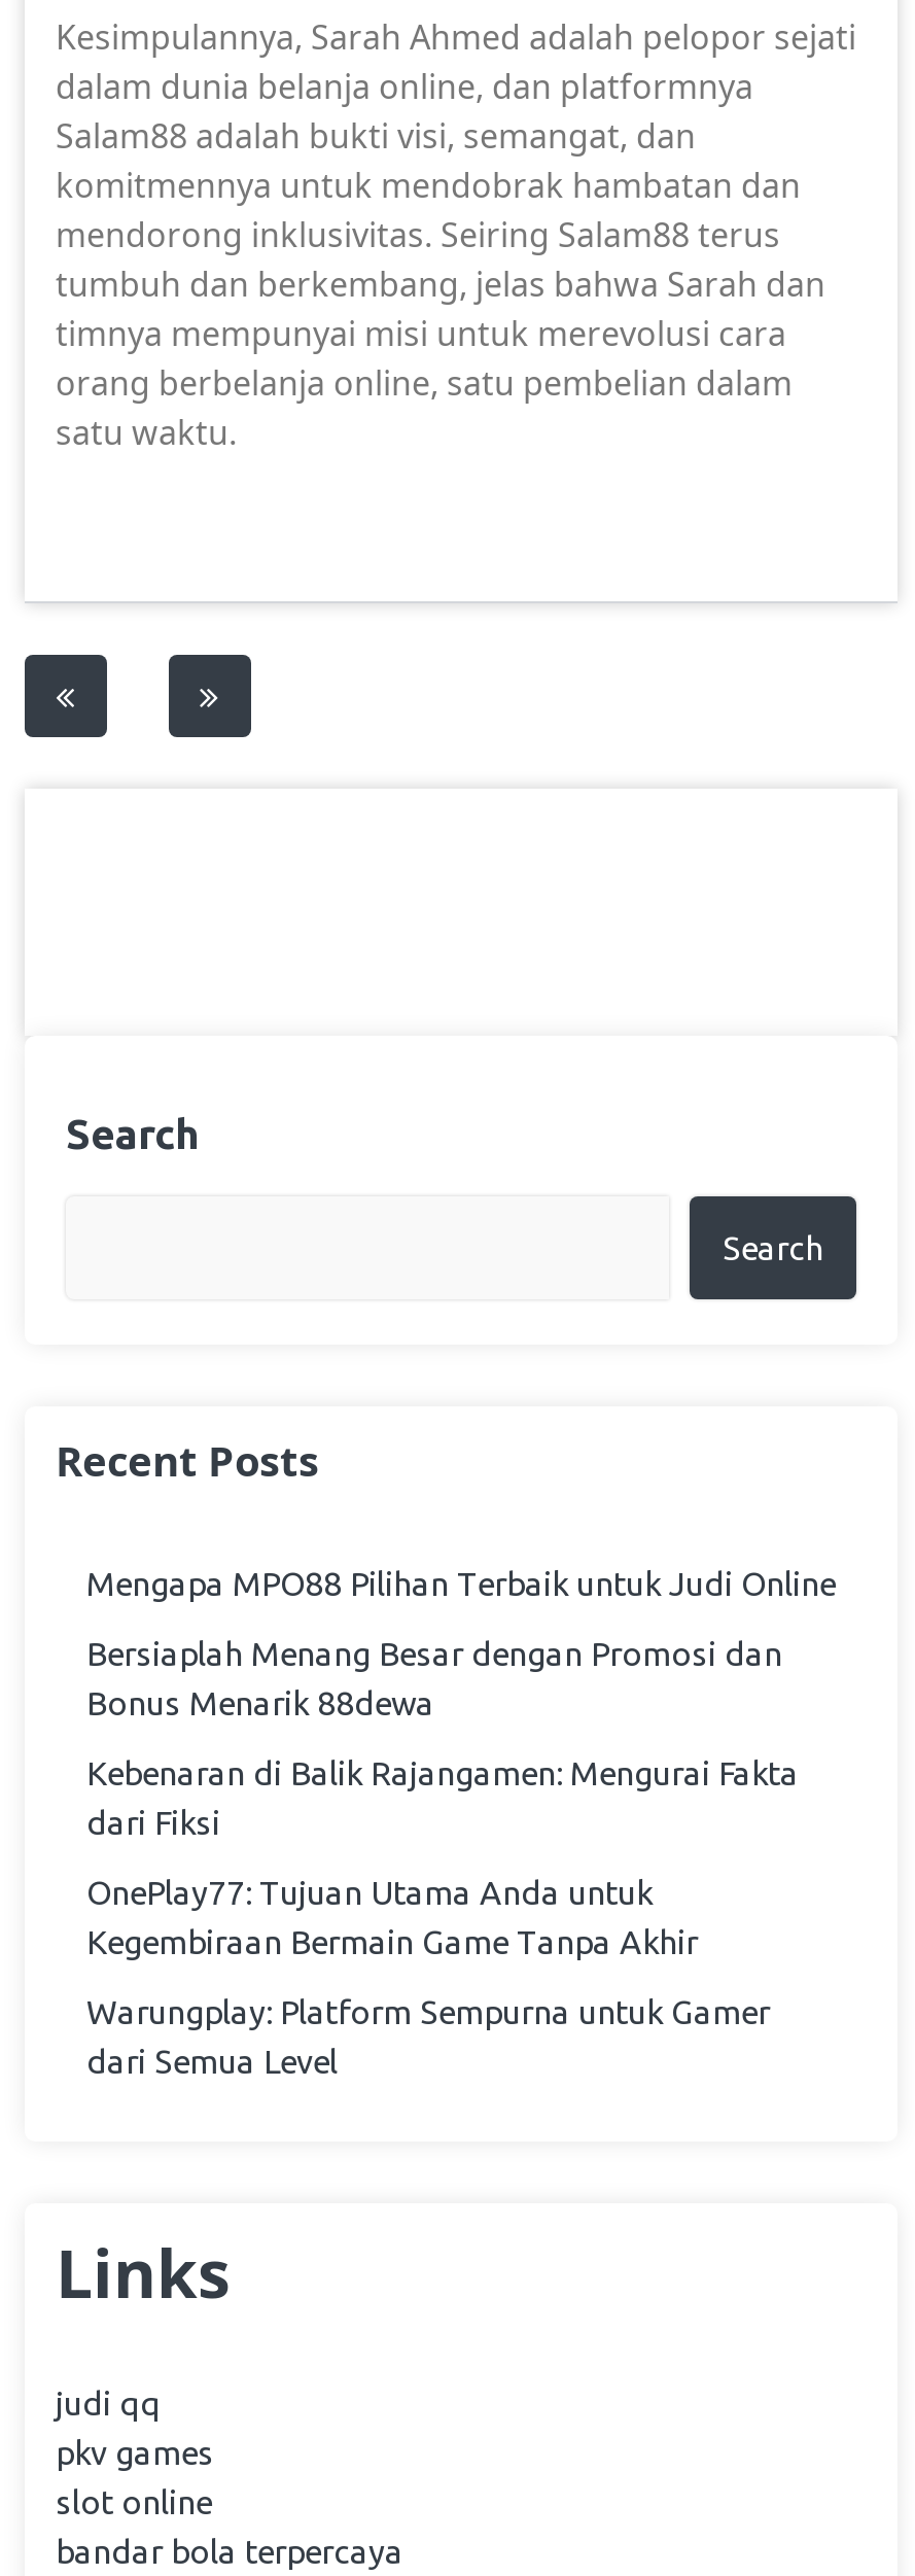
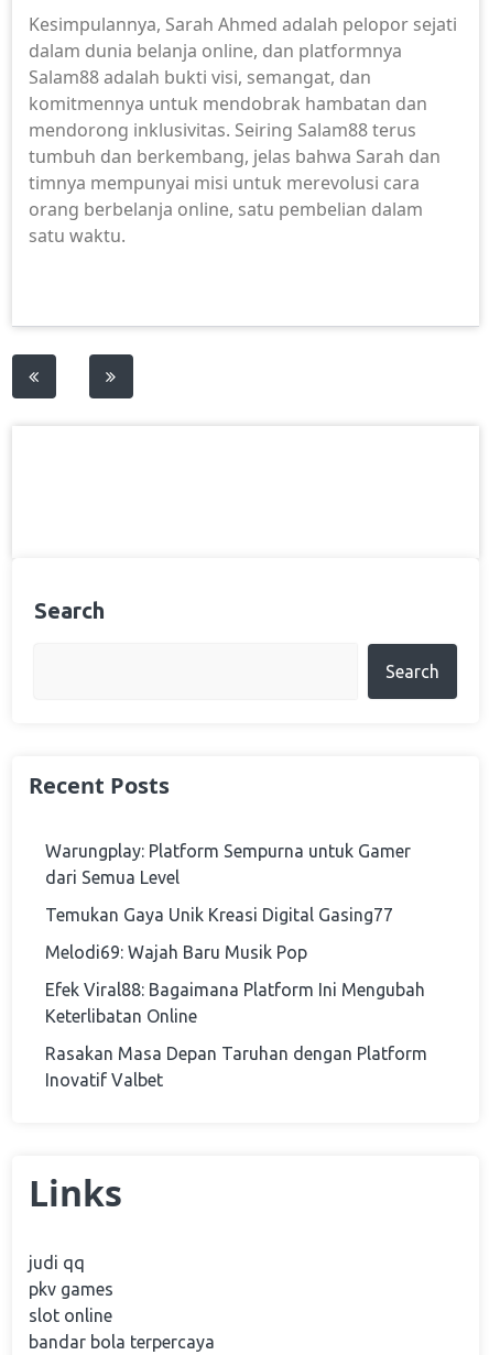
- Mengapa MPO88 Pilihan Terbaik untuk Judi Online
- Bersiaplah Menang Besar dengan Promosi dan
- Bonus Menarik 88dewa
- Kebenaran di Balik Rajangamen: Mengurai Fakta
- dari Fiksi
- OnePlay77: Tujuan Utama Anda untuk
- Kegembiraan Bermain Game Tanpa Akhir

moved up: Warungplay: Platform Sempurna untuk Gamer | dari Semua Level

+ Temukan Gaya Unik Kreasi Digital Gasing77
+ Melodi69: Wajah Baru Musik Pop
+ Efek Viral88: Bagaimana Platform Ini Mengubah
+ Keterlibatan Online
+ Rasakan Masa Depan Taruhan dengan Platform
+ Inovatif Valbet
